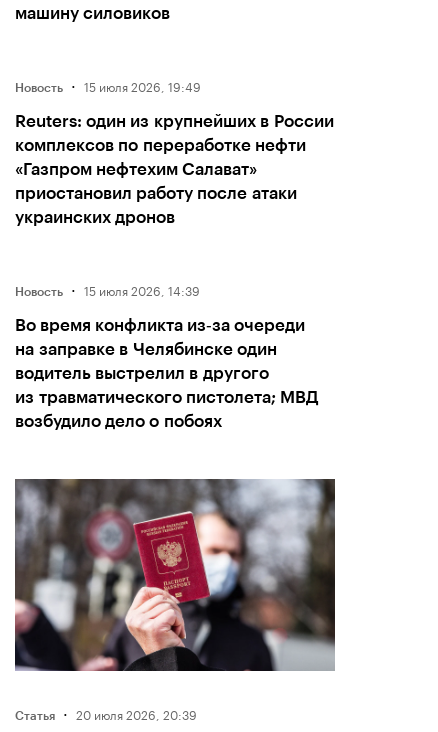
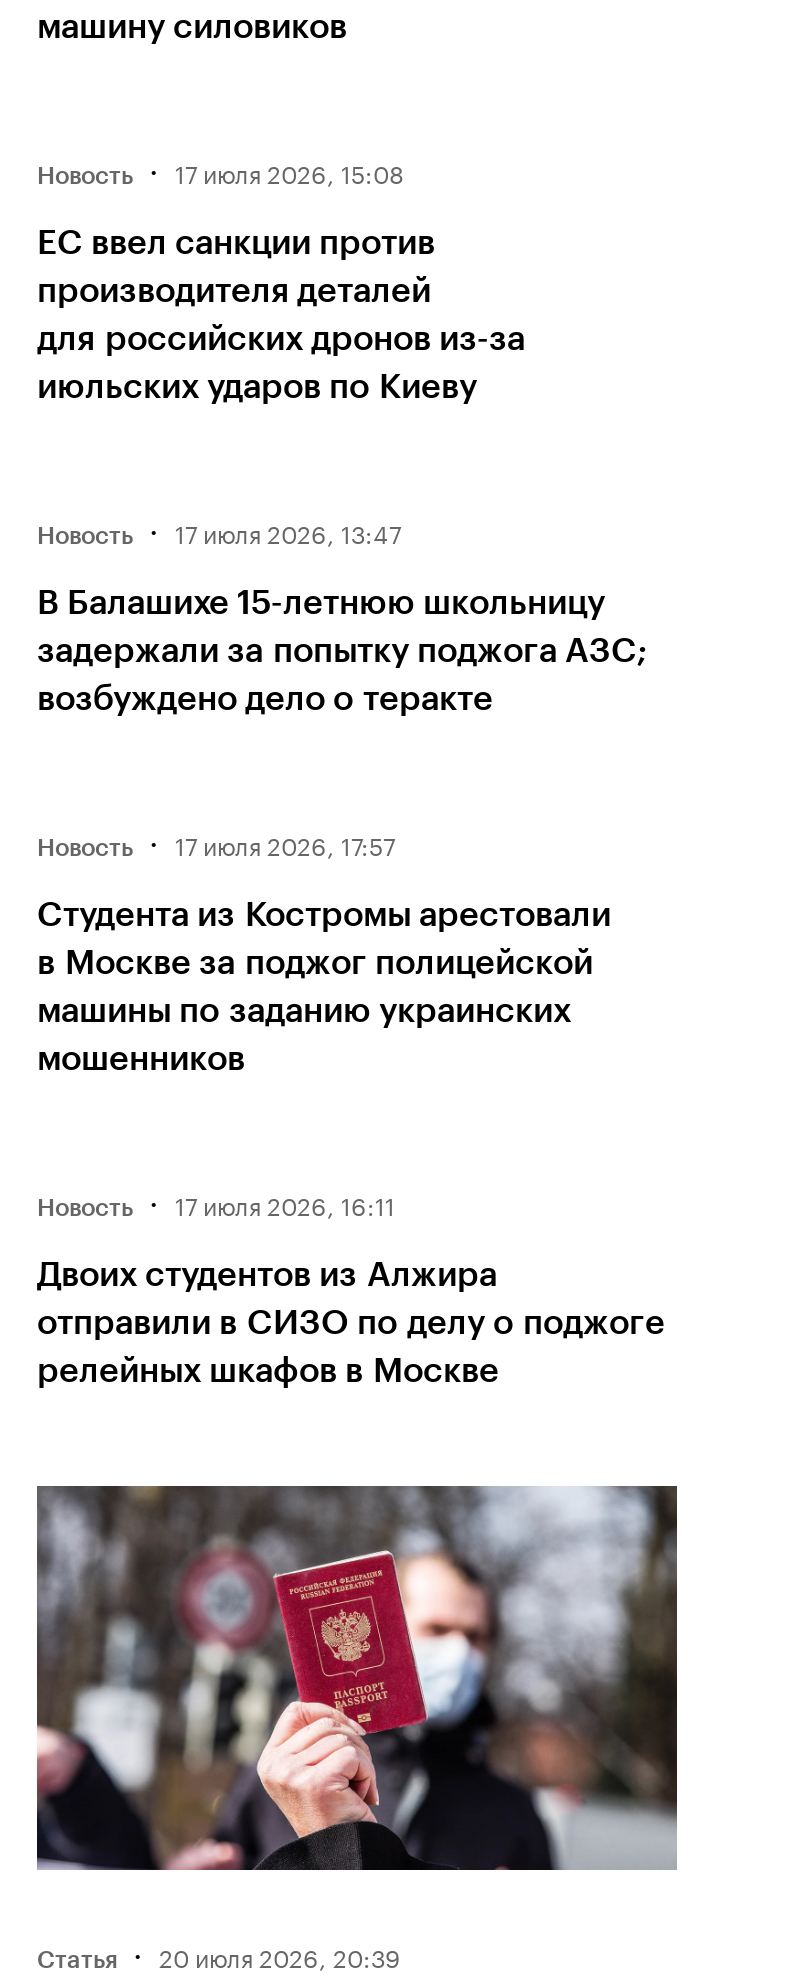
- Новость · 15 июля 2026, 19:49
- Reuters: один из крупнейших в России
- комплексов по переработке нефти
- «Газпром нефтехим Салават»
- приостановил работу после атаки
- украинских дронов
- Новость · 15 июля 2026, 14:39
- Во время конфликта из‑за очереди
- на заправке в Челябинске один
- водитель выстрелил в другого
- из травматического пистолета; МВД
- возбудило дело о побоях
+ Новость · 17 июля 2026, 15:08
+ ЕС ввел санкции против
+ производителя деталей
+ для российских дронов из‑за
+ июльских ударов по Киеву
+ Новость · 17 июля 2026, 13:47
+ В Балашихе 15‑летнюю школьницу
+ задержали за попытку поджога АЗС;
+ возбуждено дело о теракте
+ Новость · 17 июля 2026, 17:57
+ Студента из Костромы арестовали
+ в Москве за поджог полицейской
+ машины по заданию украинских
+ мошенников
+ Новость · 17 июля 2026, 16:11
+ Двоих студентов из Алжира
+ отправили в СИЗО по делу о поджоге
+ релейных шкафов в Москве
